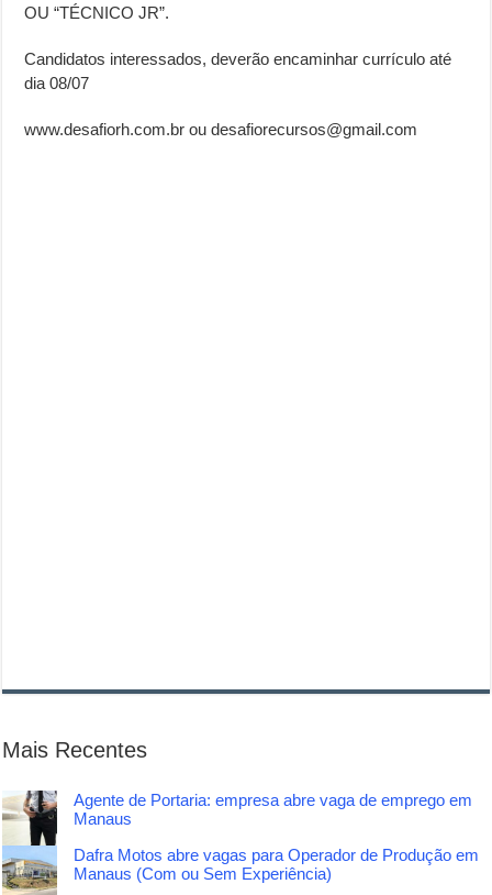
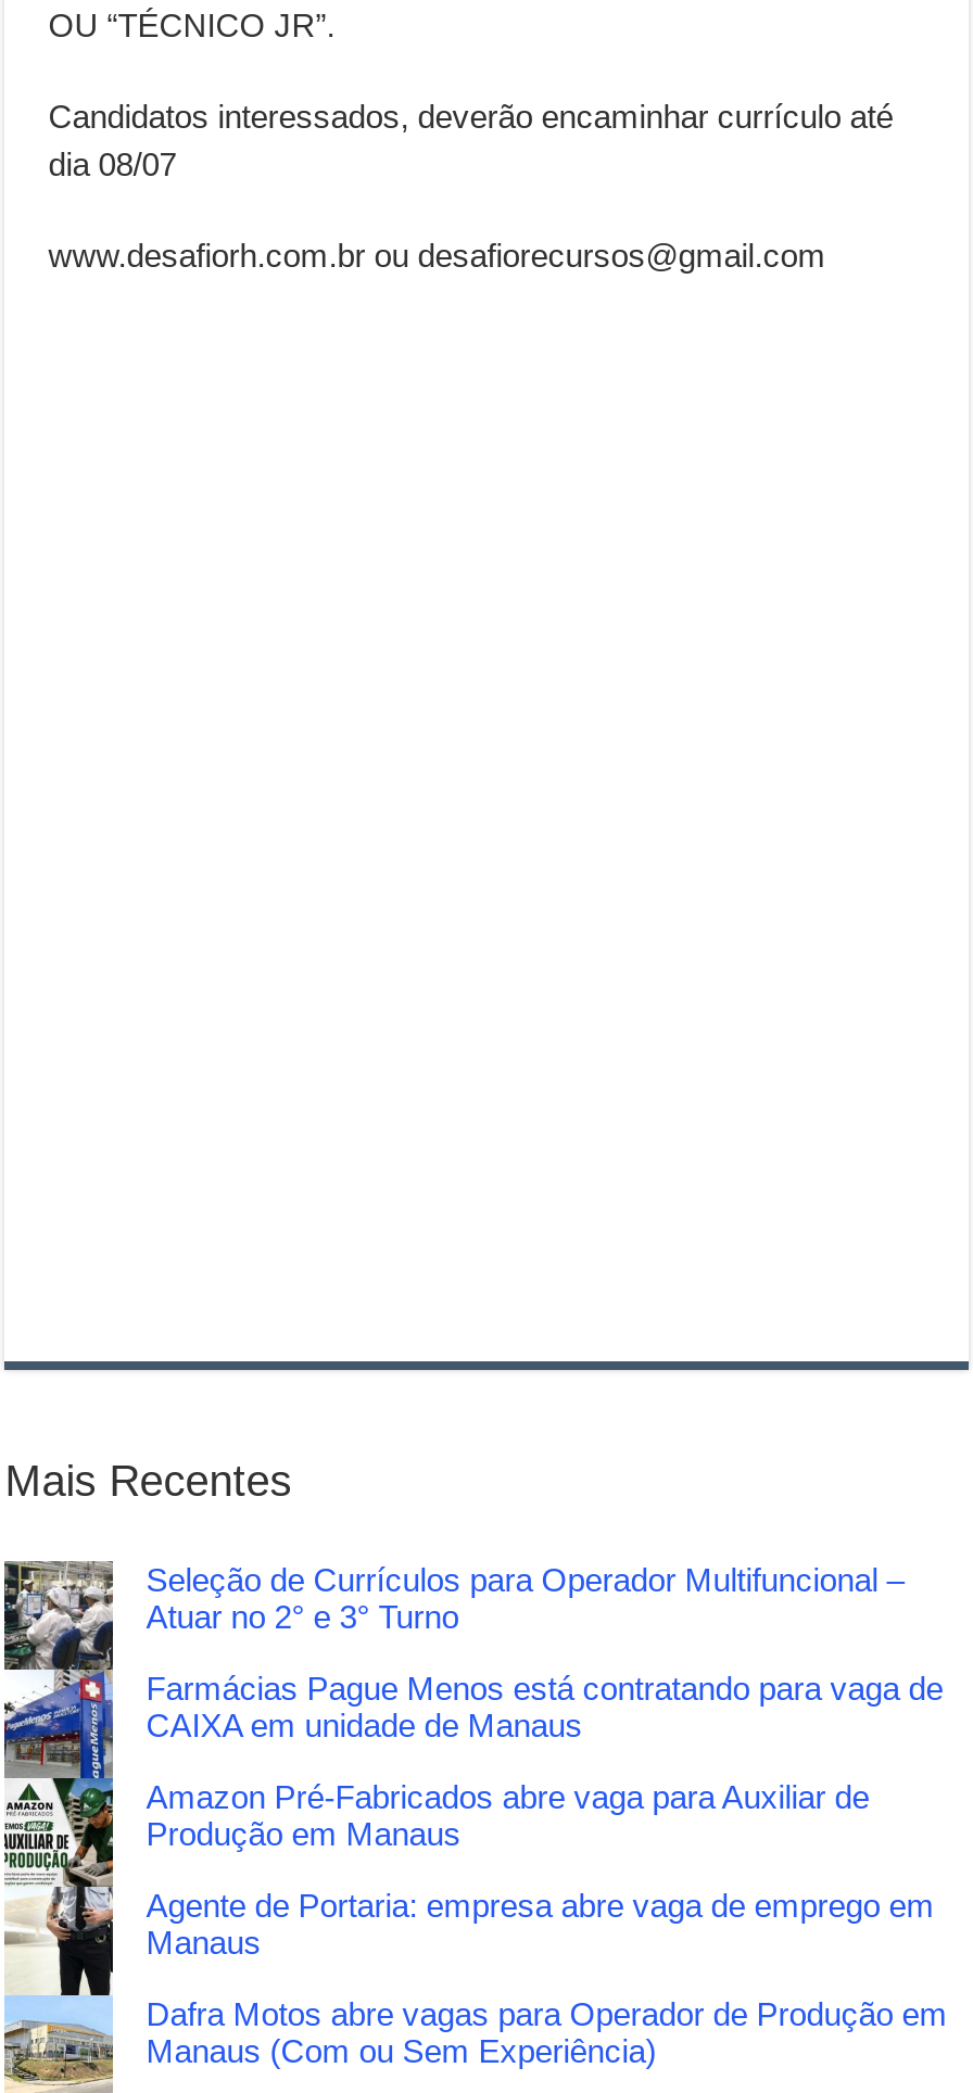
+ [image]
+ Seleção de Currículos para Operador Multifuncional –
+ Atuar no 2° e 3° Turno
+ Farmácias Pague Menos está contratando para vaga de
+ CAIXA em unidade de Manaus
+ Amazon Pré-Fabricados abre vaga para Auxiliar de
+ Produção em Manaus
